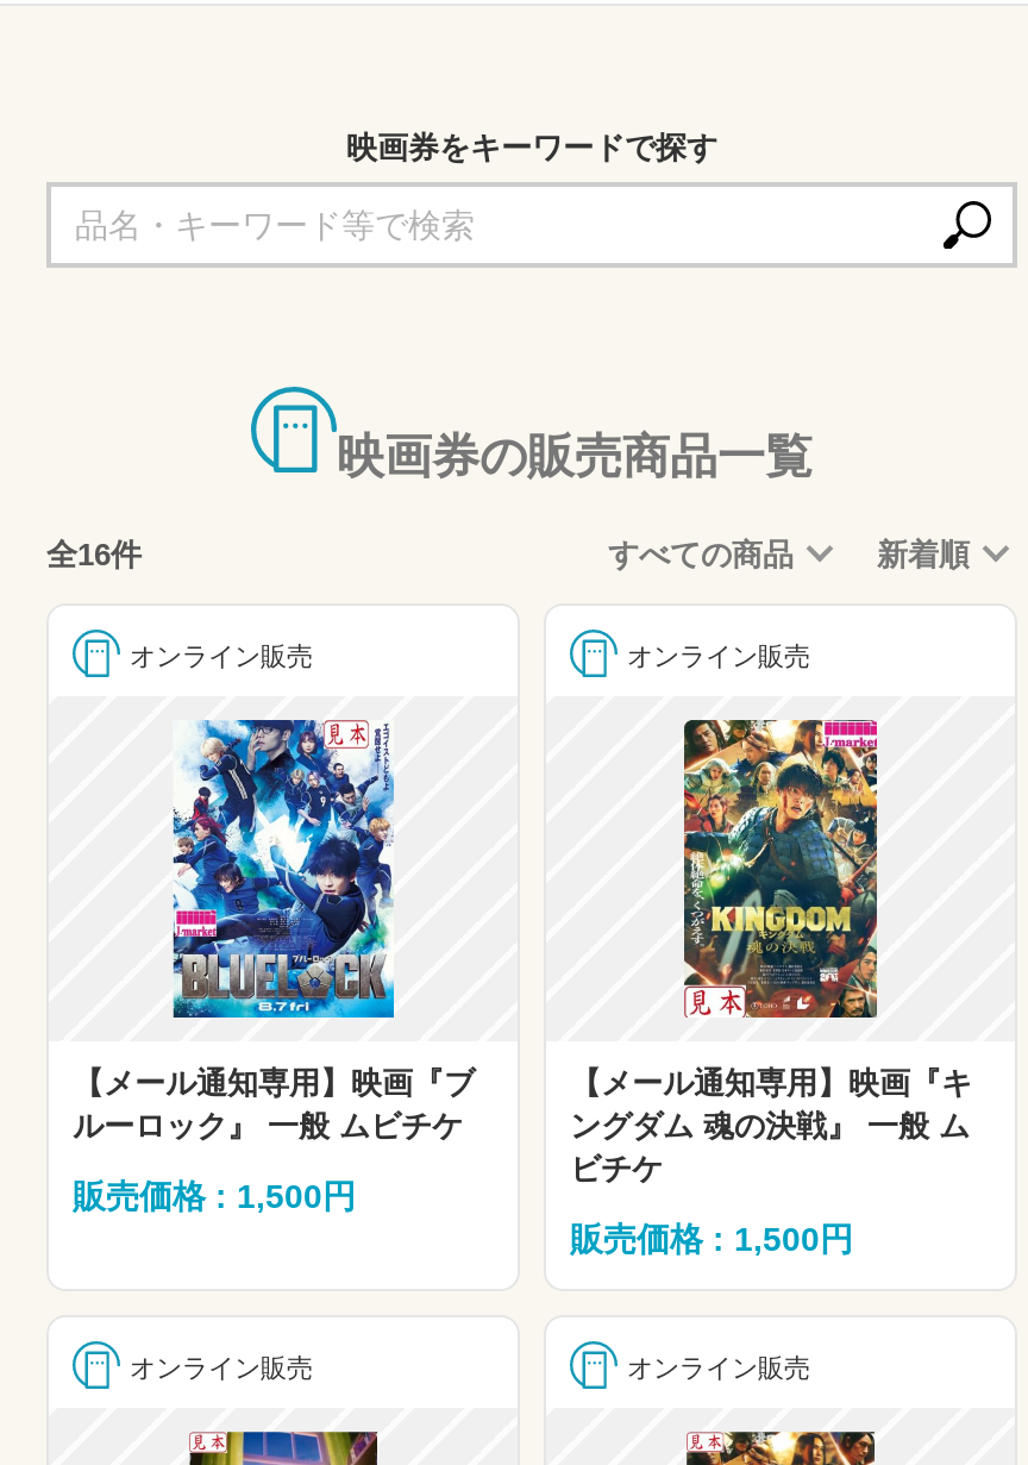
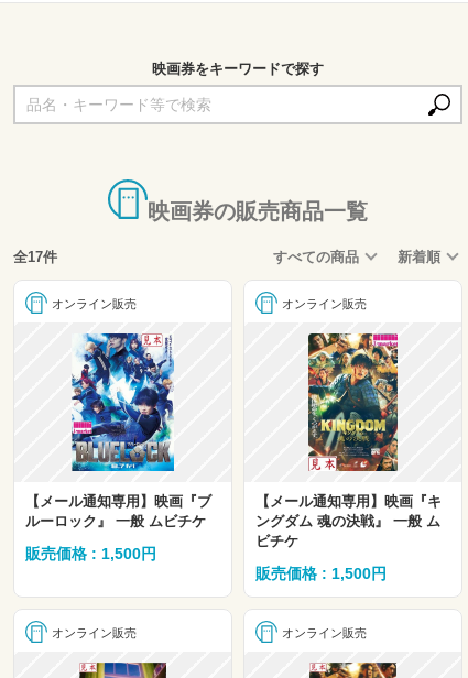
- 全16件
+ 全17件
